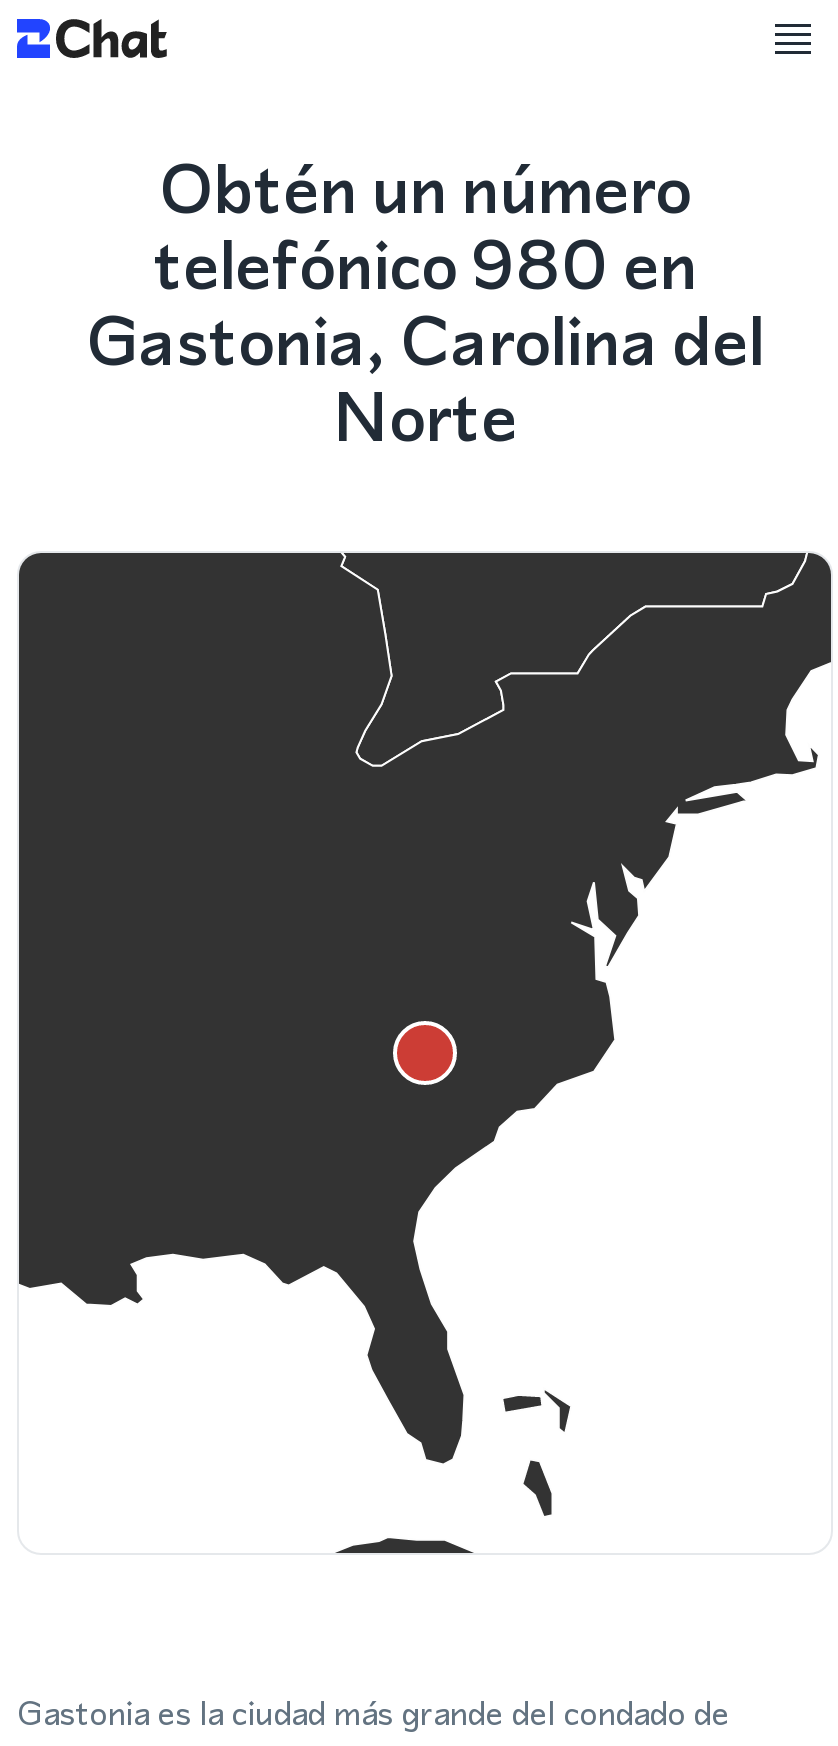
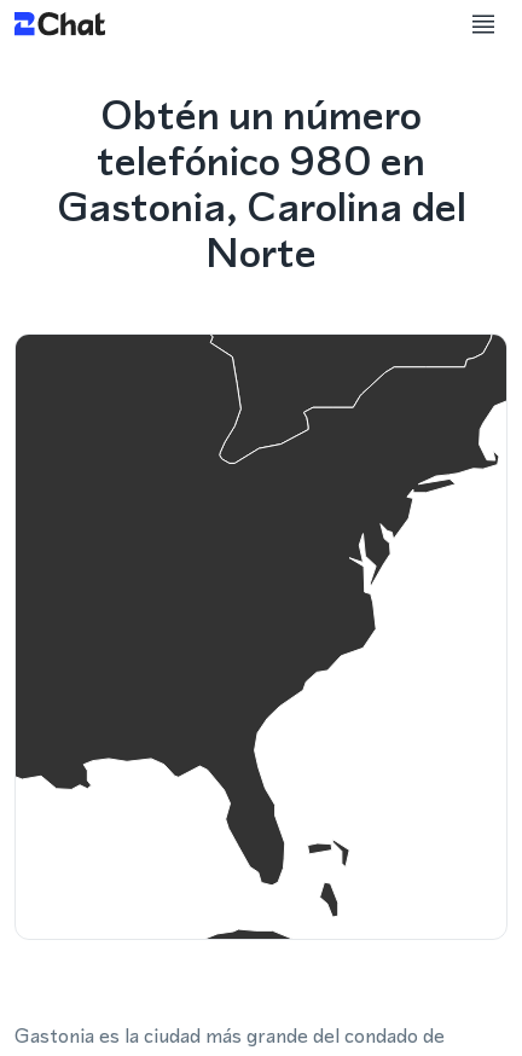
- [image]
